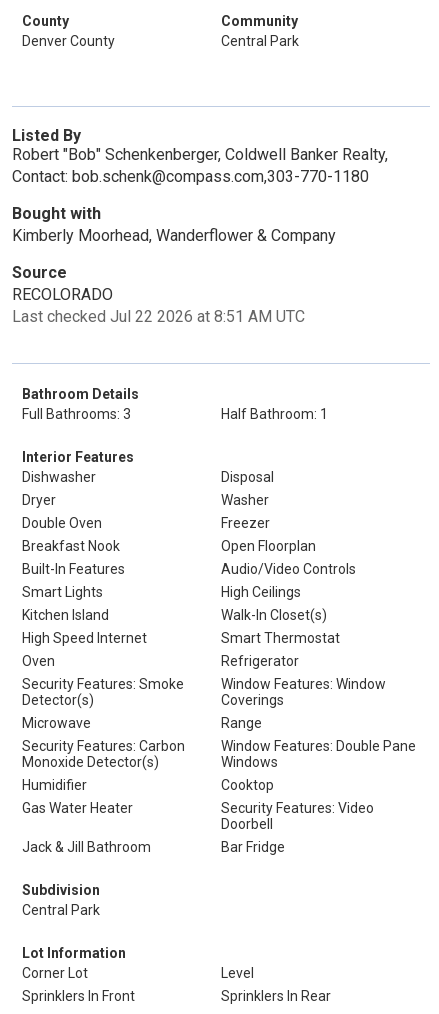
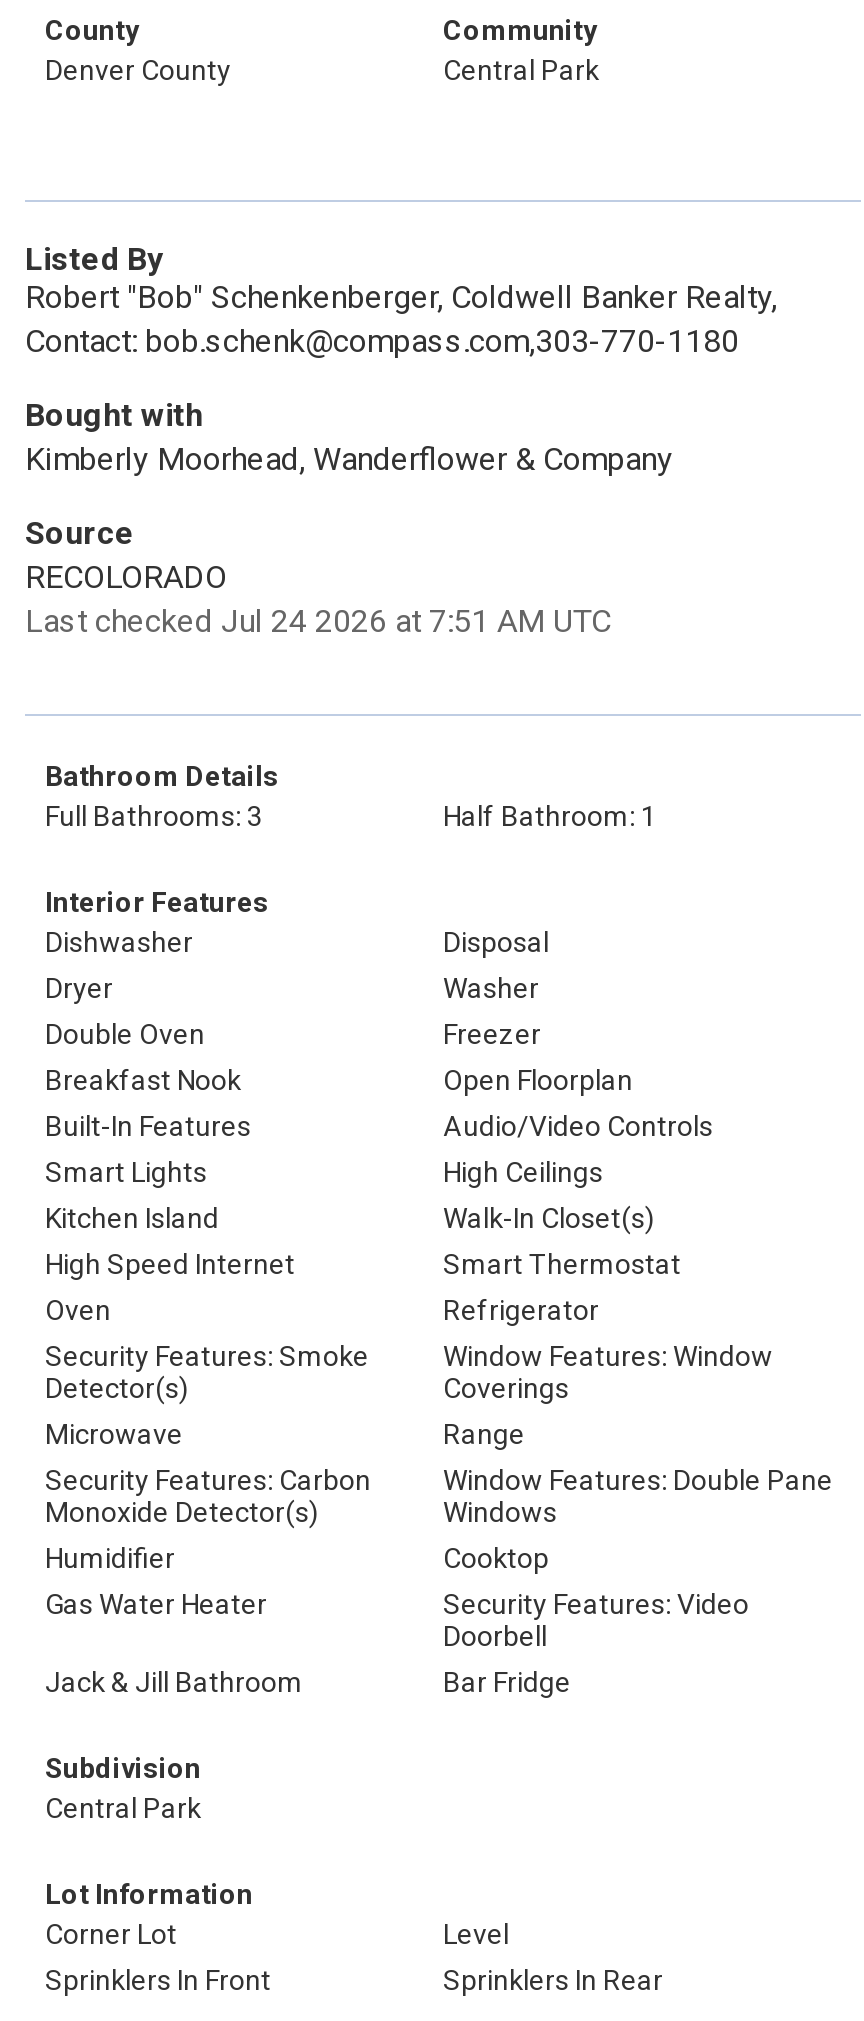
- Last checked Jul 22 2026 at 8:51 AM UTC
+ Last checked Jul 24 2026 at 7:51 AM UTC
